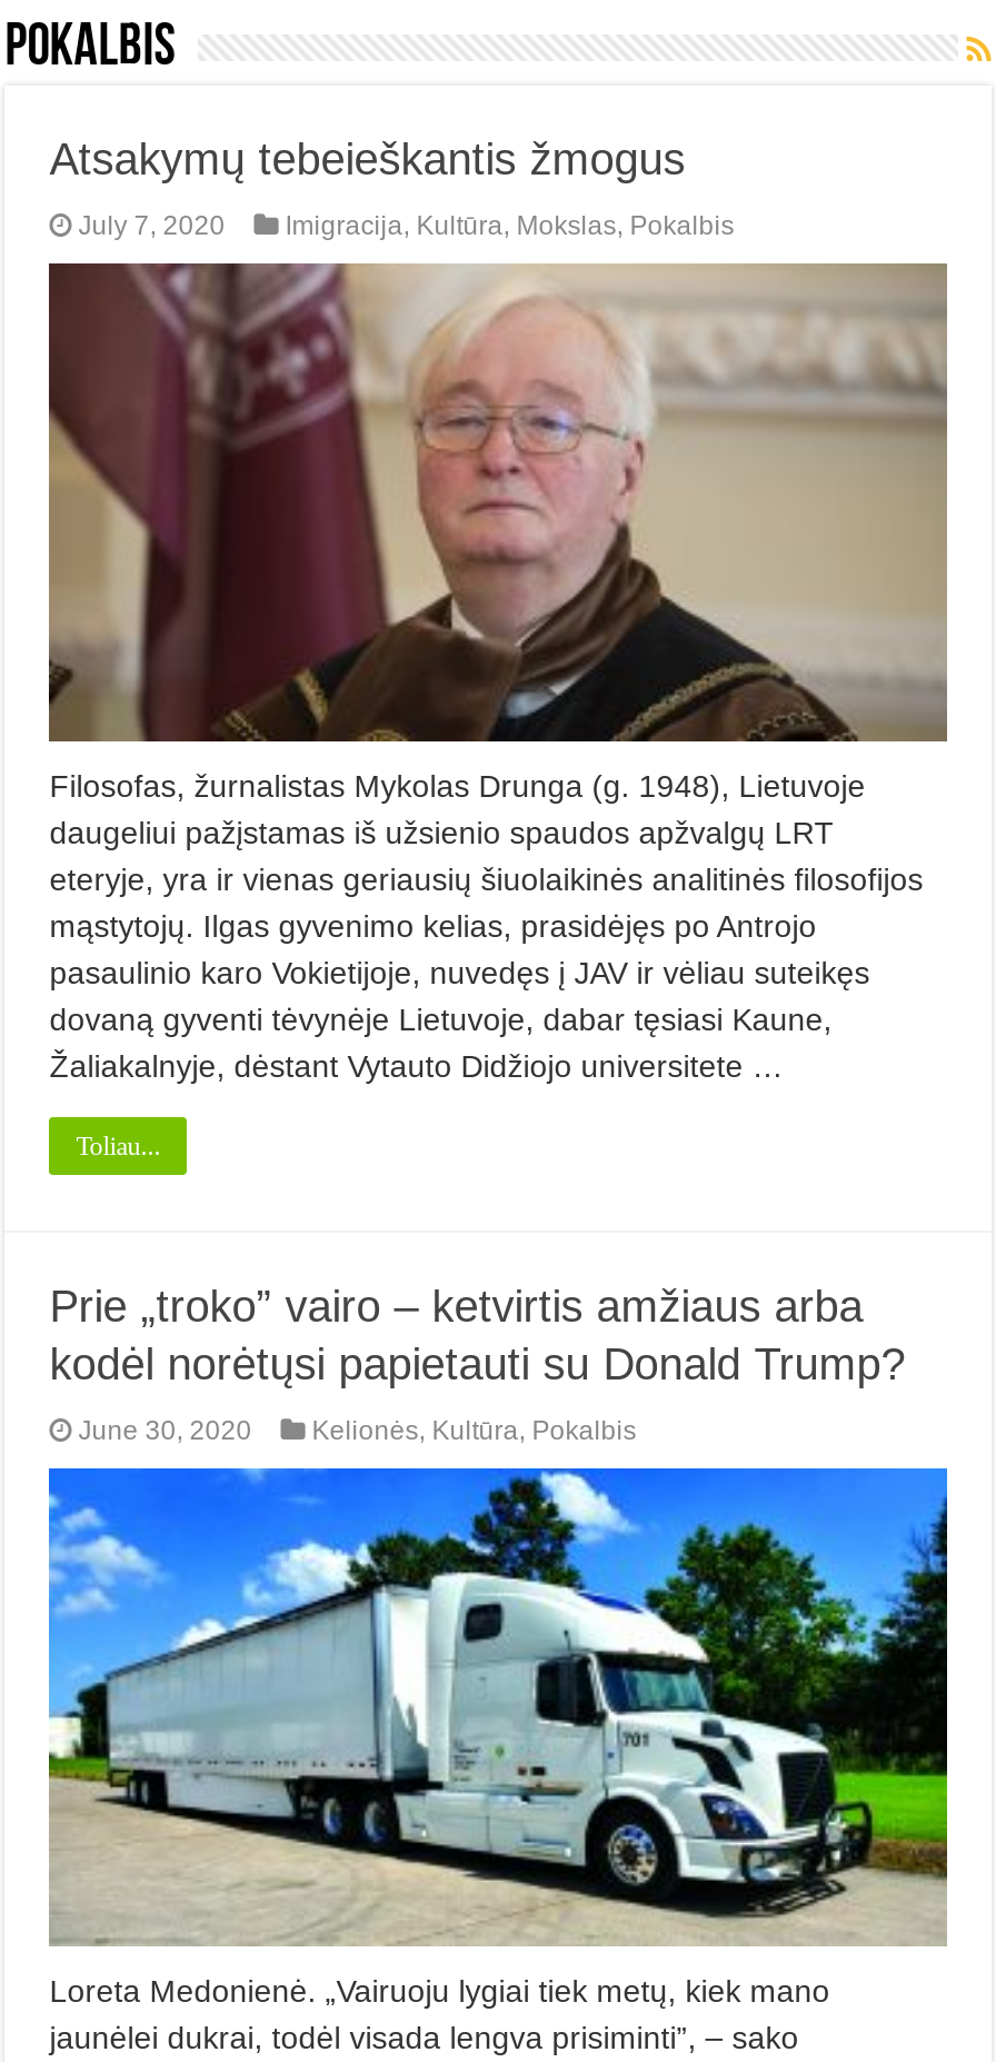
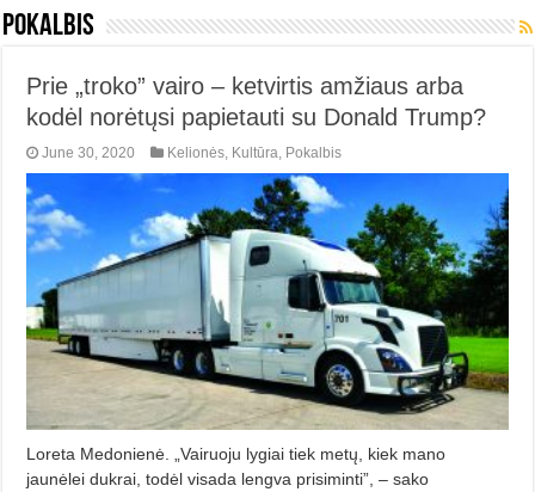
- Atsakymų tebeieškantis žmogus
- July 7, 2020
- Imigracija, Kultūra, Mokslas, Pokalbis

- [image]
- Filosofas, žurnalistas Mykolas Drunga (g. 1948), Lietuvoje
- daugeliui pažįstamas iš užsienio spaudos apžvalgų LRT
- eteryje, yra ir vienas geriausių šiuolaikinės analitinės filosofijos
- mąstytojų. Ilgas gyvenimo kelias, prasidėjęs po Antrojo
- pasaulinio karo Vokietijoje, nuvedęs į JAV ir vėliau suteikęs
- dovaną gyventi tėvynėje Lietuvoje, dabar tęsiasi Kaune,
- Žaliakalnyje, dėstant Vytauto Didžiojo universitete …
- Toliau...
